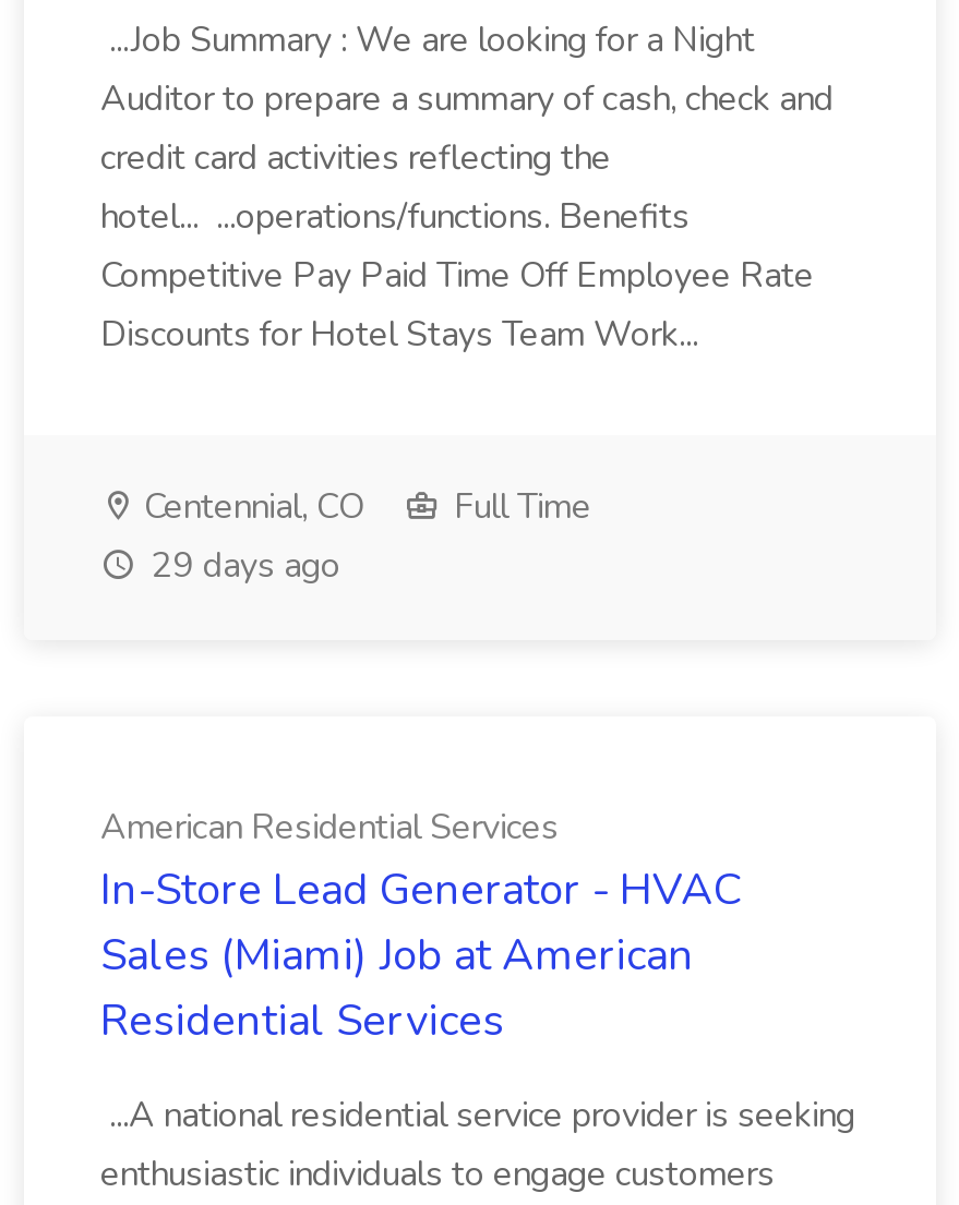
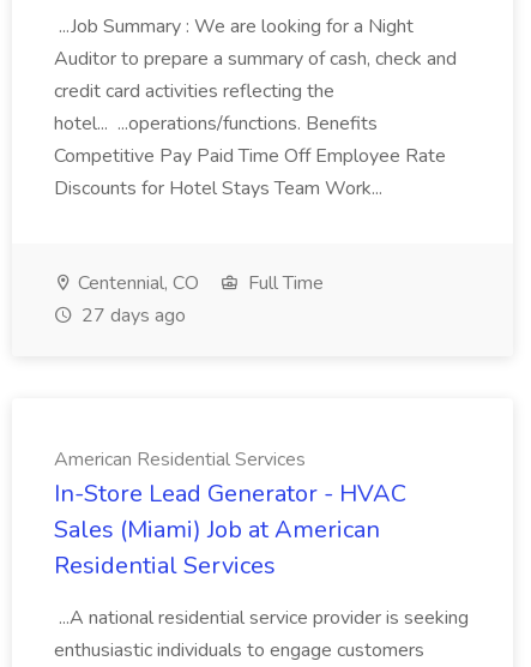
- 29 days ago
+ 27 days ago
